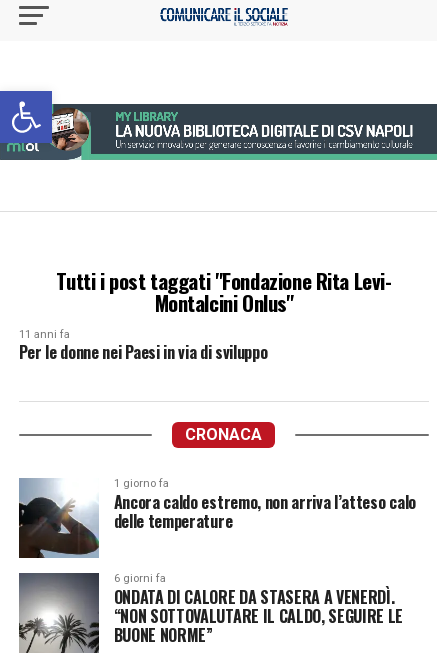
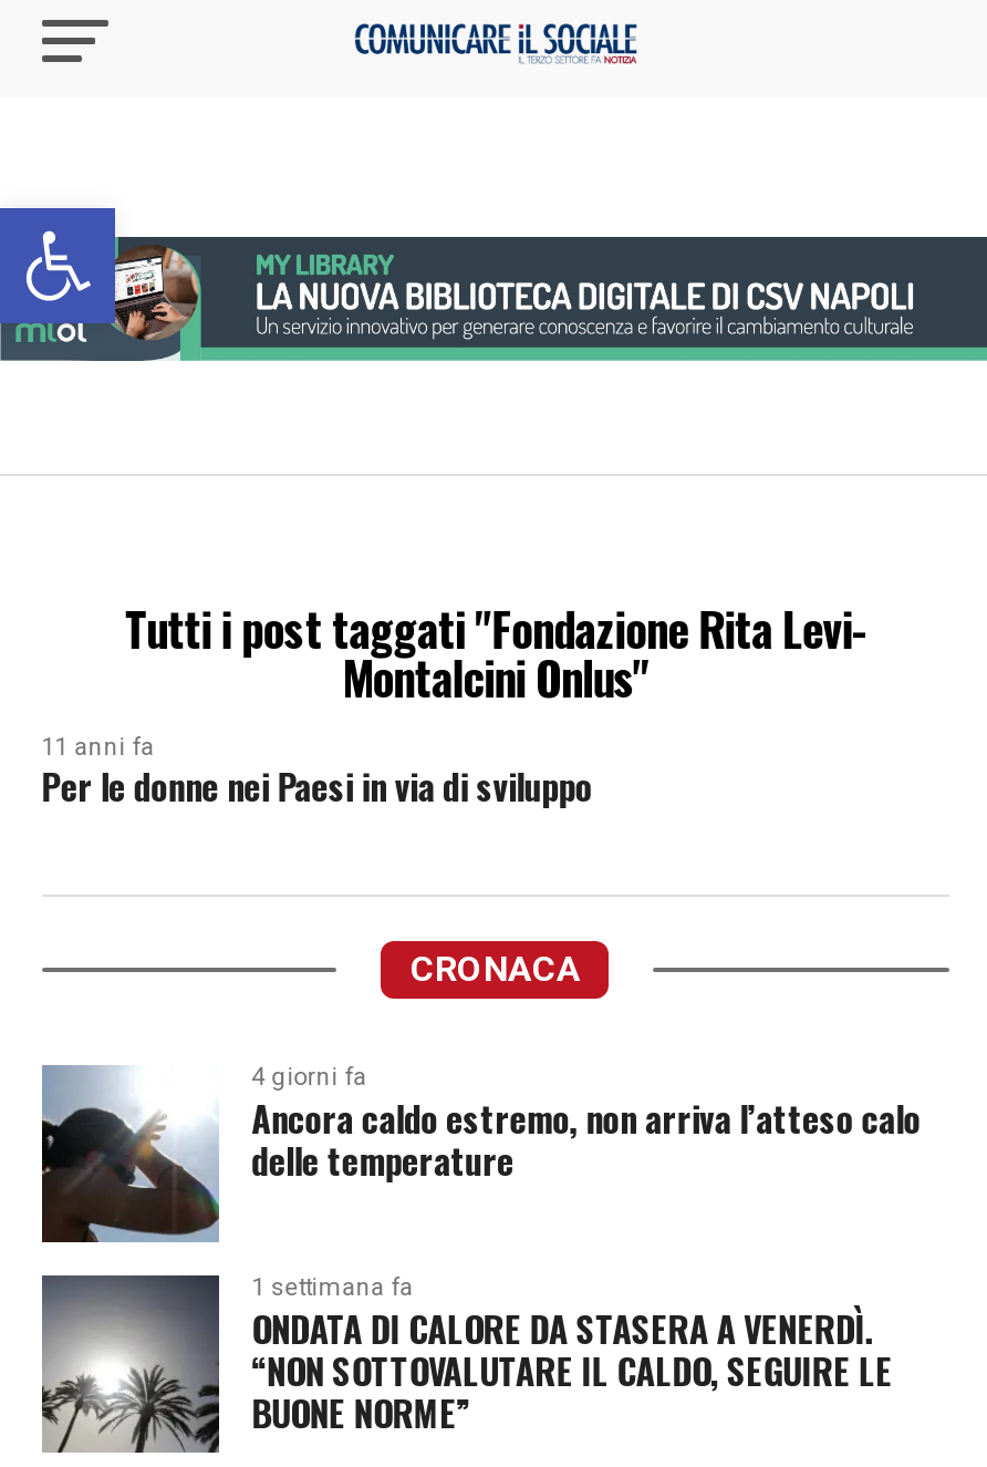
- 1 giorno fa
+ 4 giorni fa

- 6 giorni fa
+ 1 settimana fa
